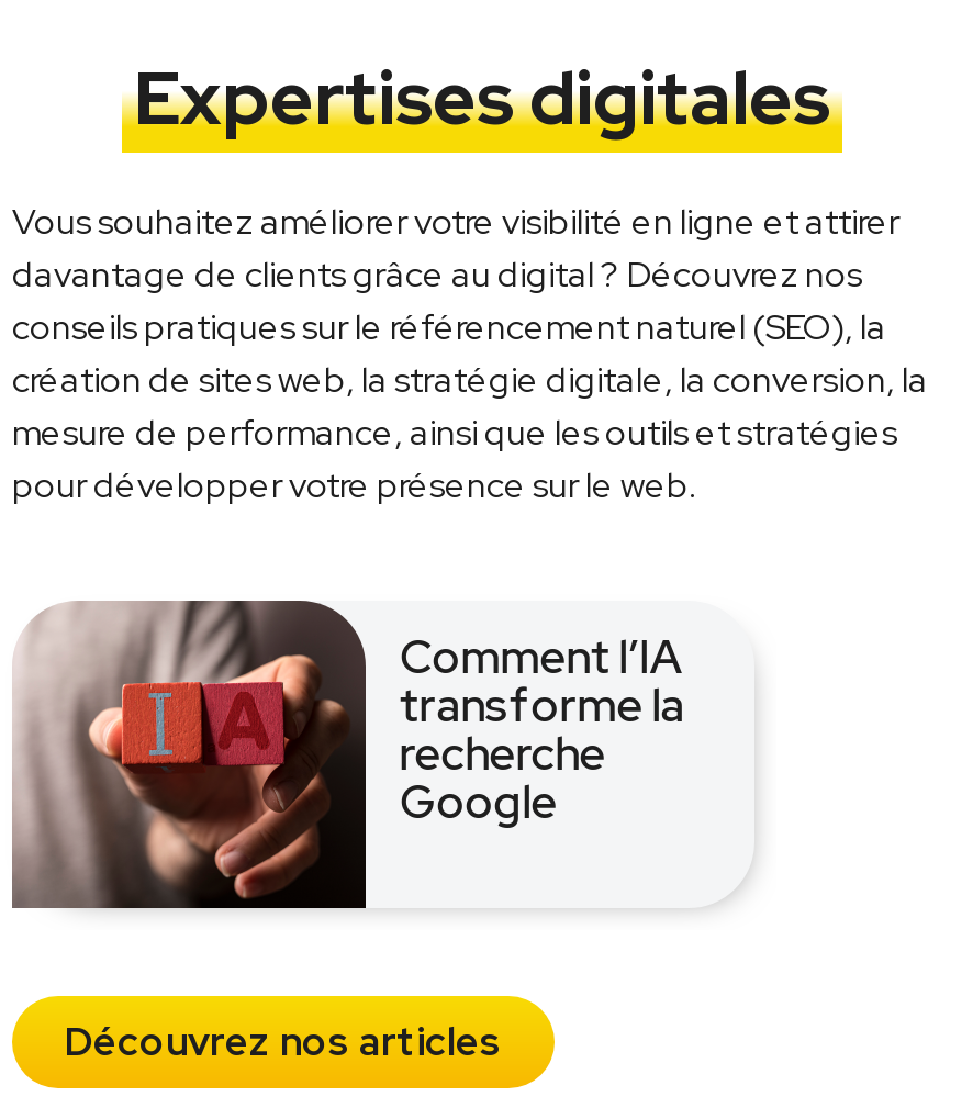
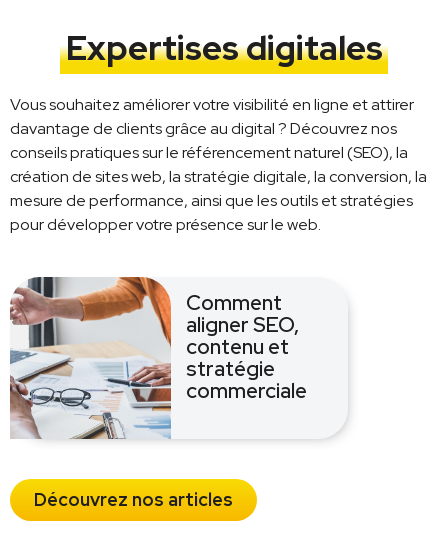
- [image]
- Comment l’IA
- transforme la
- recherche
- Google
+ [image]
+ Comment
+ aligner SEO,
+ contenu et
+ stratégie
+ commerciale
